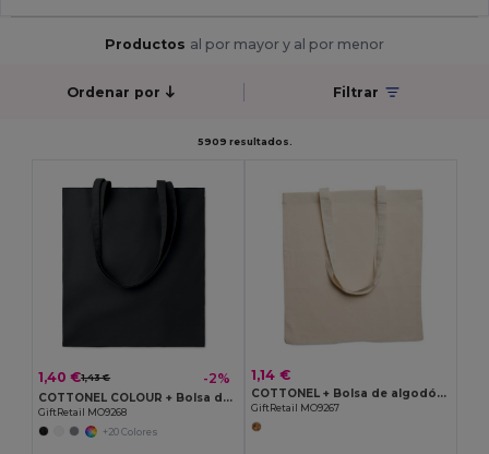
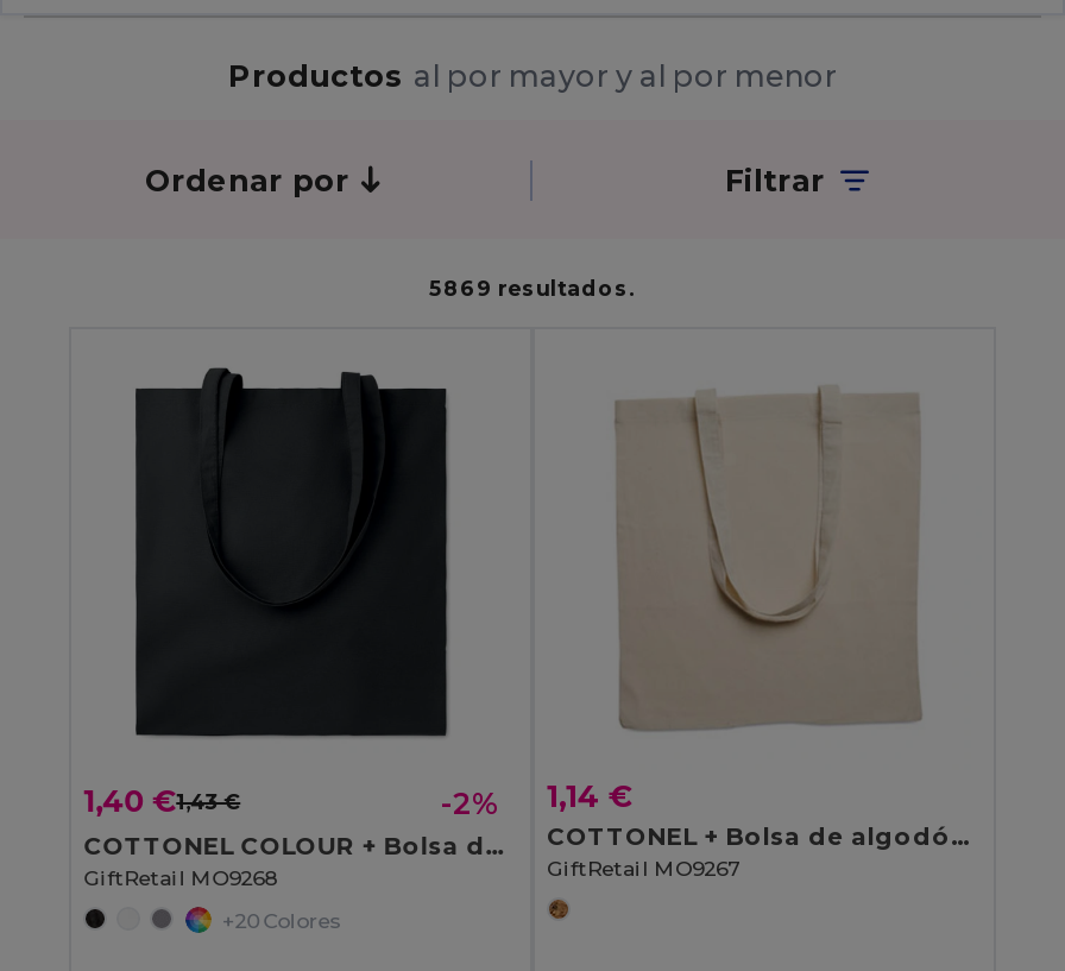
- 5909 resultados.
+ 5869 resultados.
